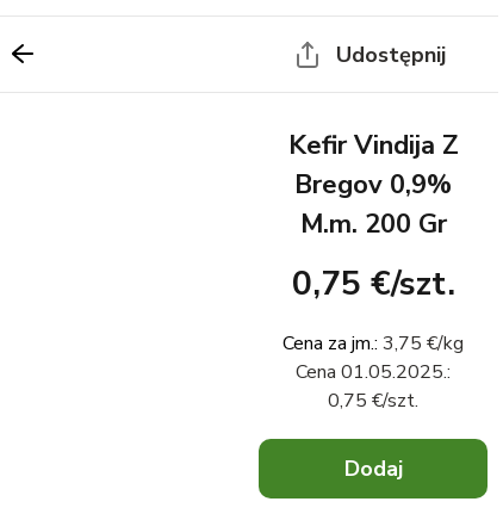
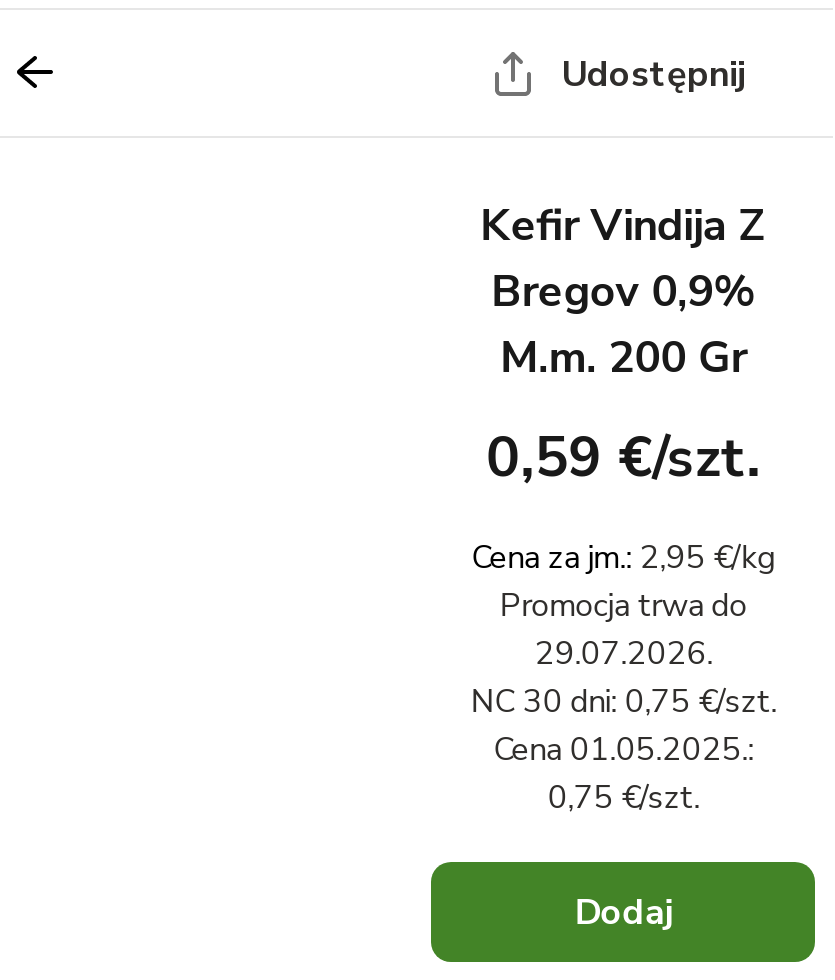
- 0,75 €/szt.
+ 0,59 €/szt.

- Cena za jm.: 3,75 €/kg
+ Cena za jm.: 2,95 €/kg
+ Promocja trwa do
+ 29.07.2026.
+ NC 30 dni: 0,75 €/szt.
